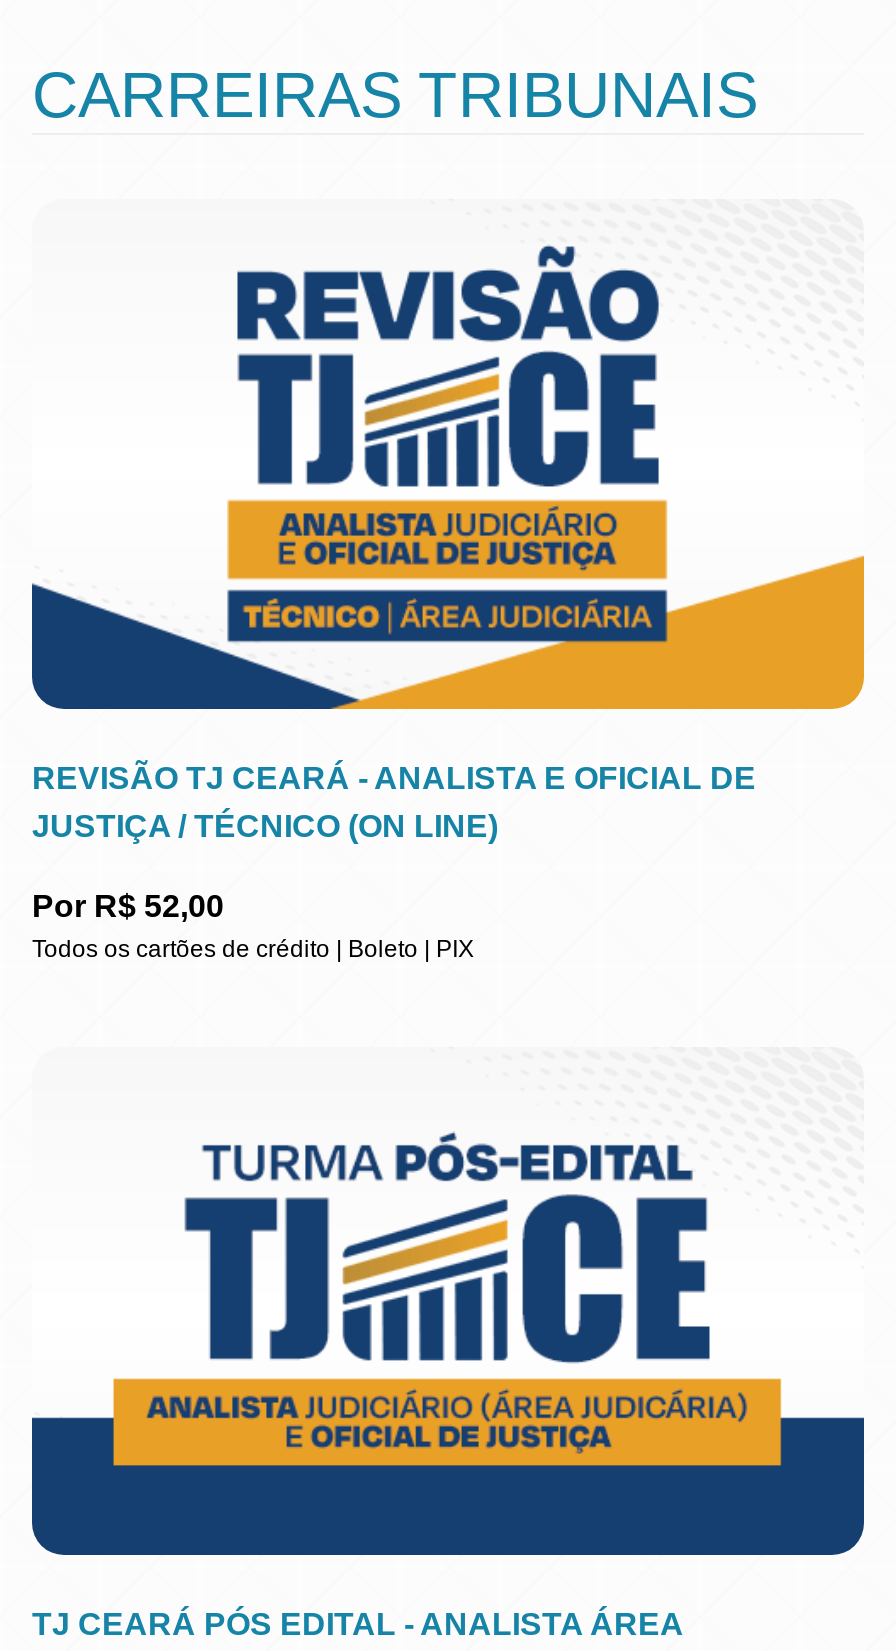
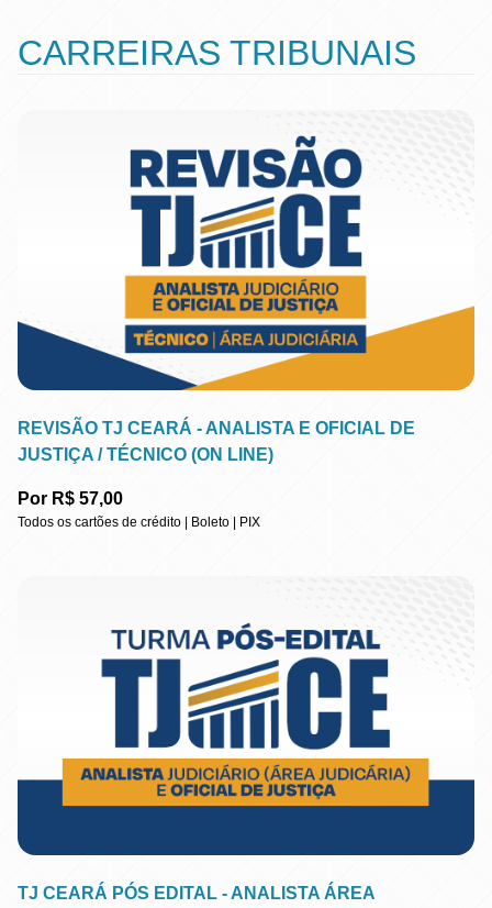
- Por R$ 52,00
+ Por R$ 57,00
